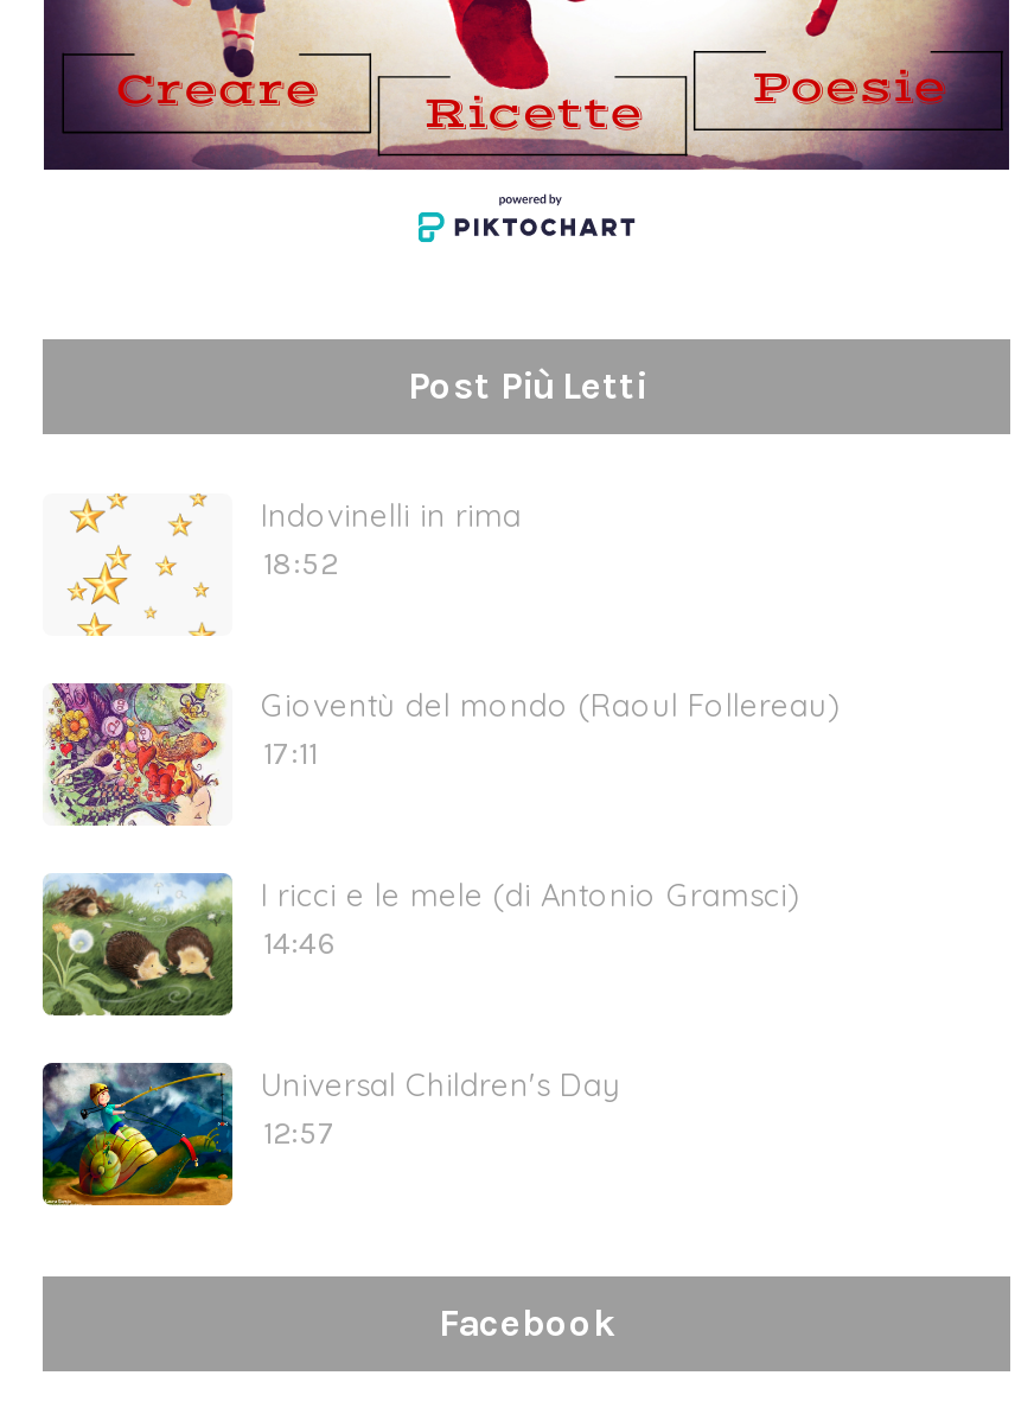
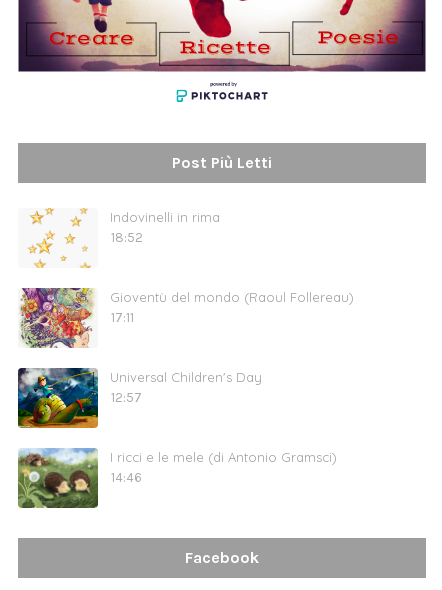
moved down: [image] | I ricci e le mele (di Antonio Gramsci) | 14:46

moved up: [image] | Universal Children's Day | 12:57
